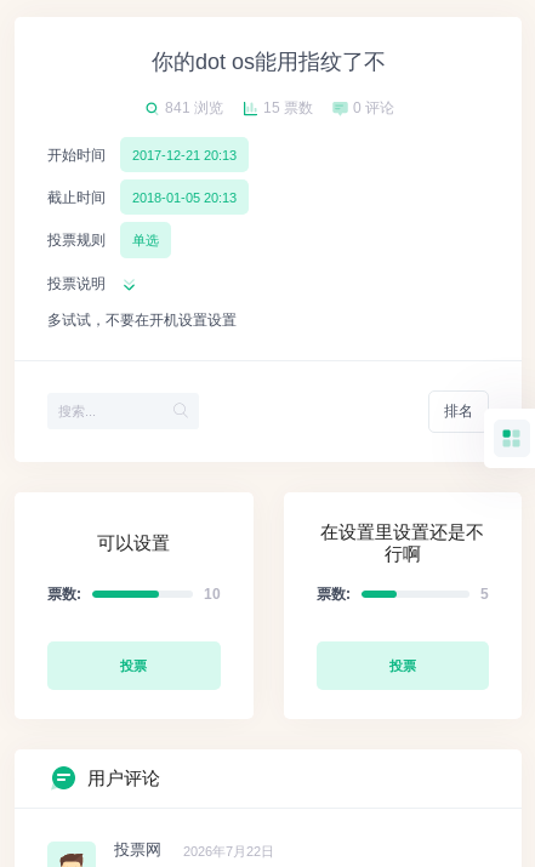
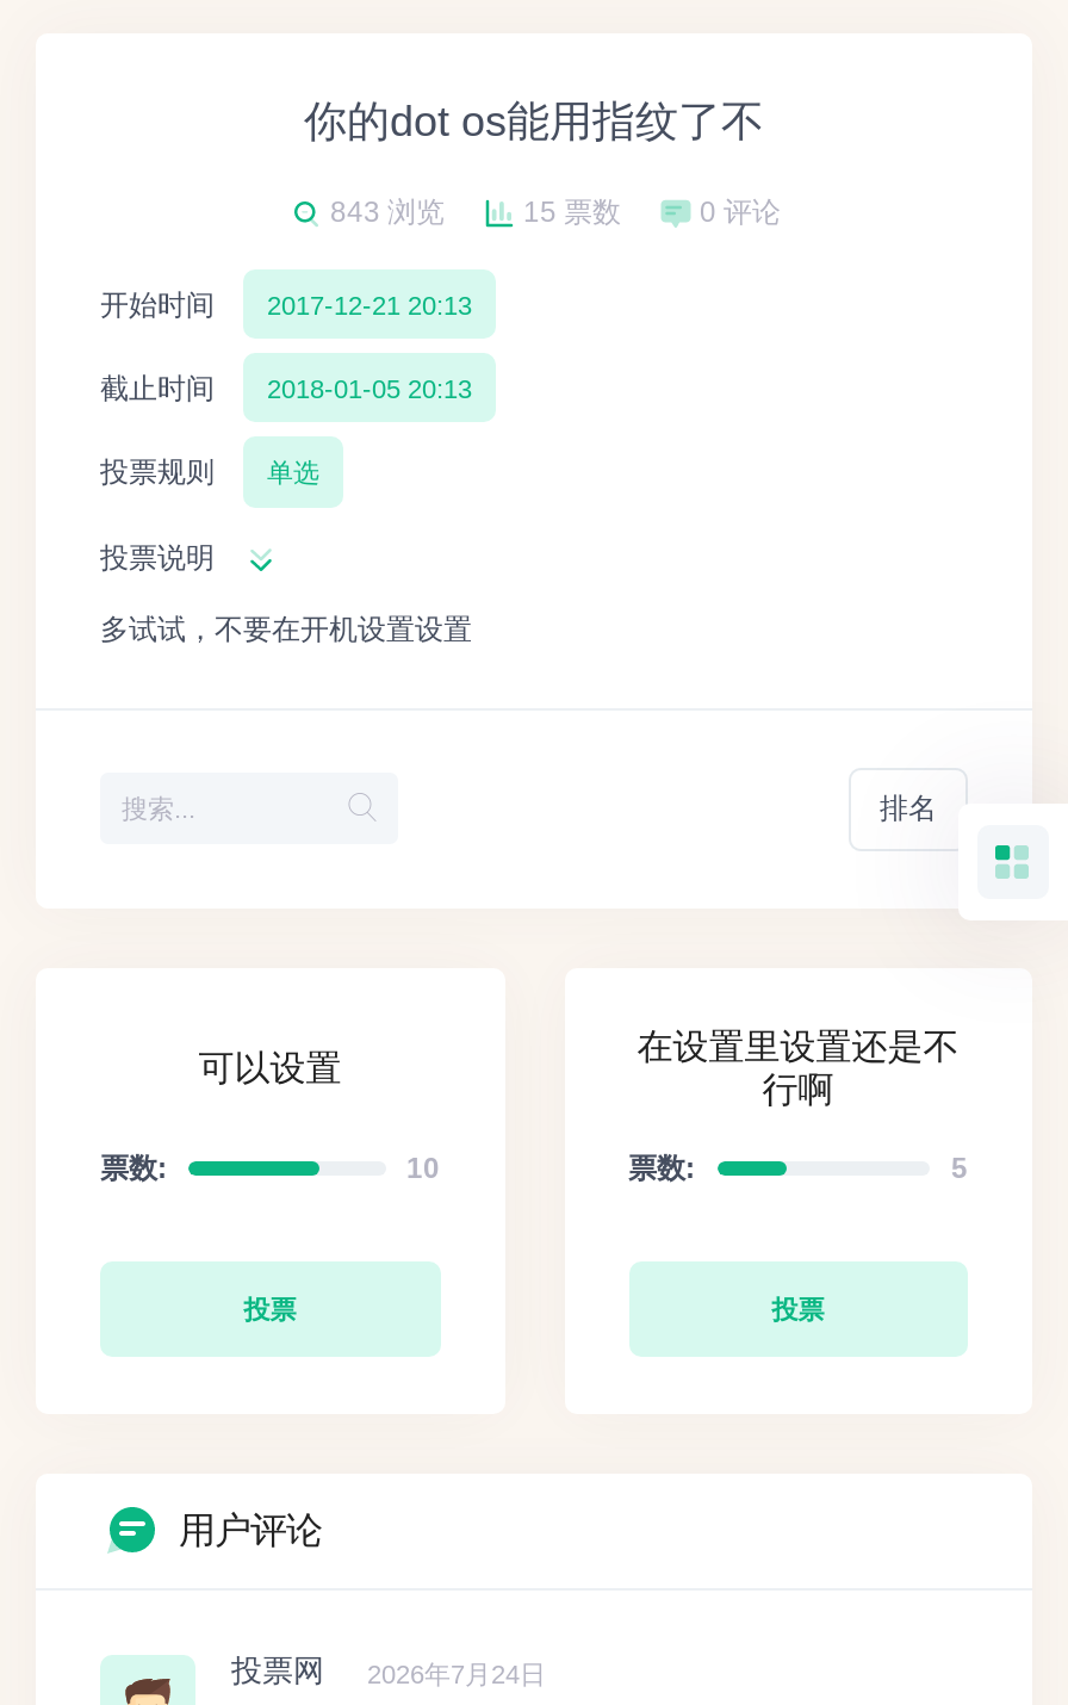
- 841 浏览
+ 843 浏览

- 投票网 2026年7月22日
+ 投票网 2026年7月24日
